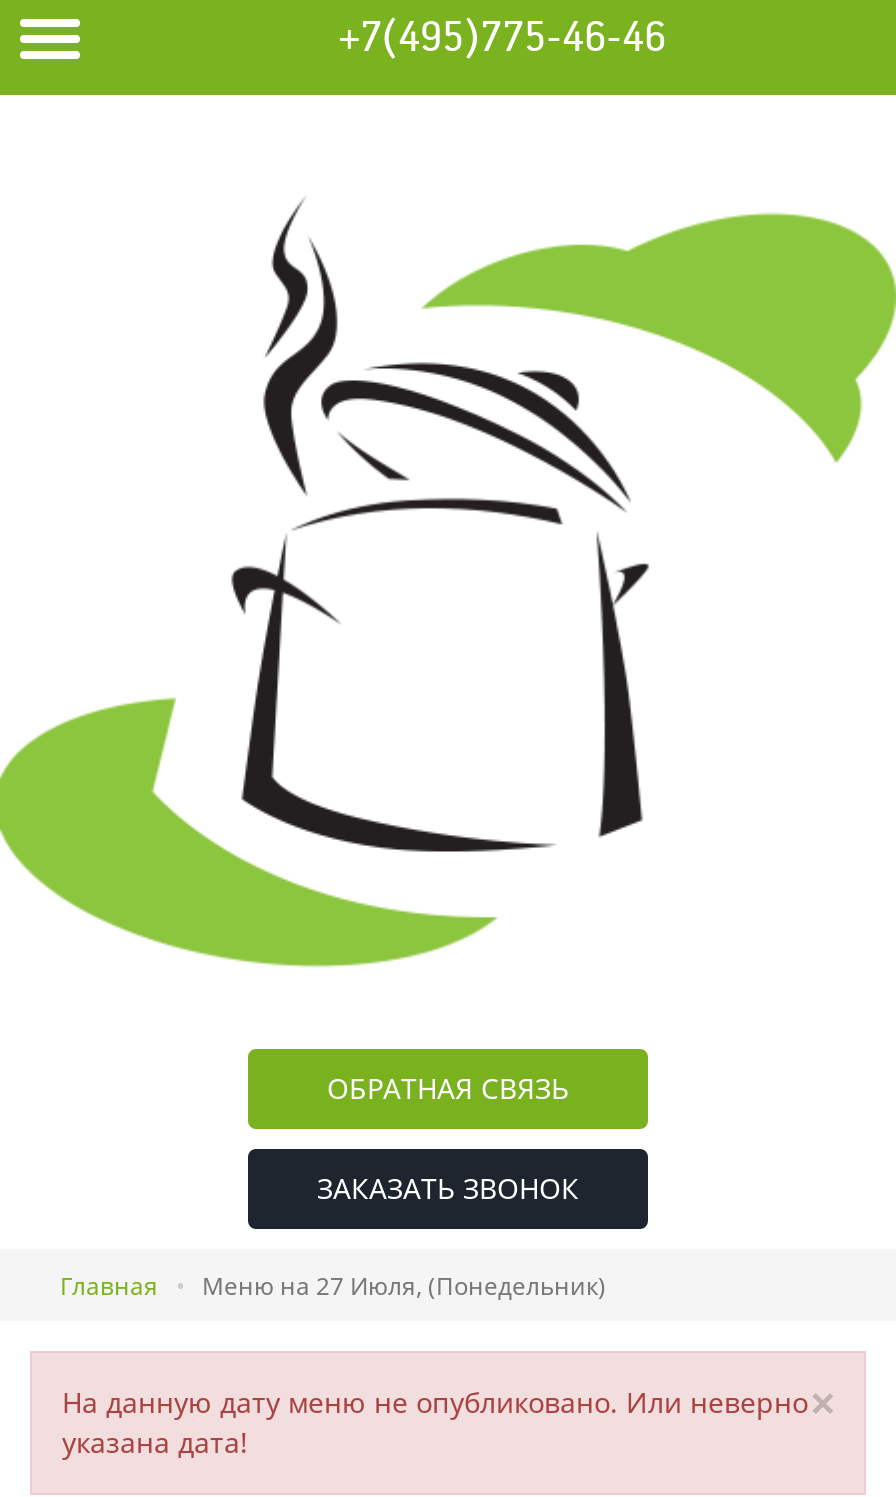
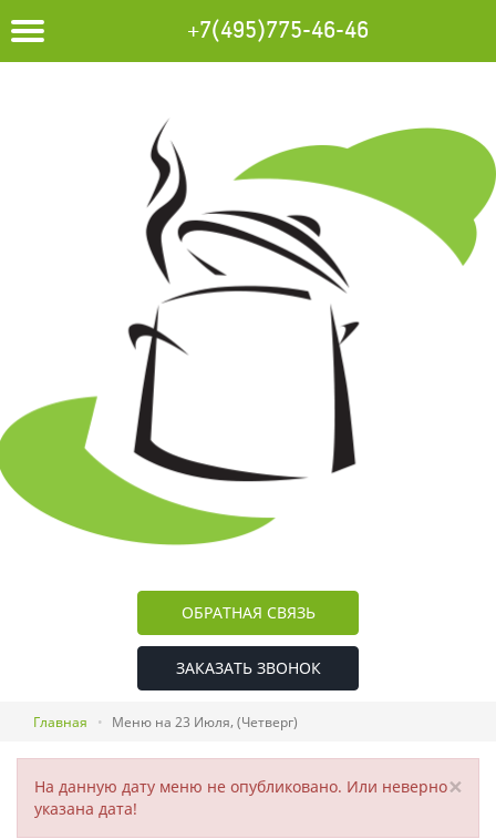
- Меню на 27 Июля, (Понедельник)
+ Меню на 23 Июля, (Четверг)
